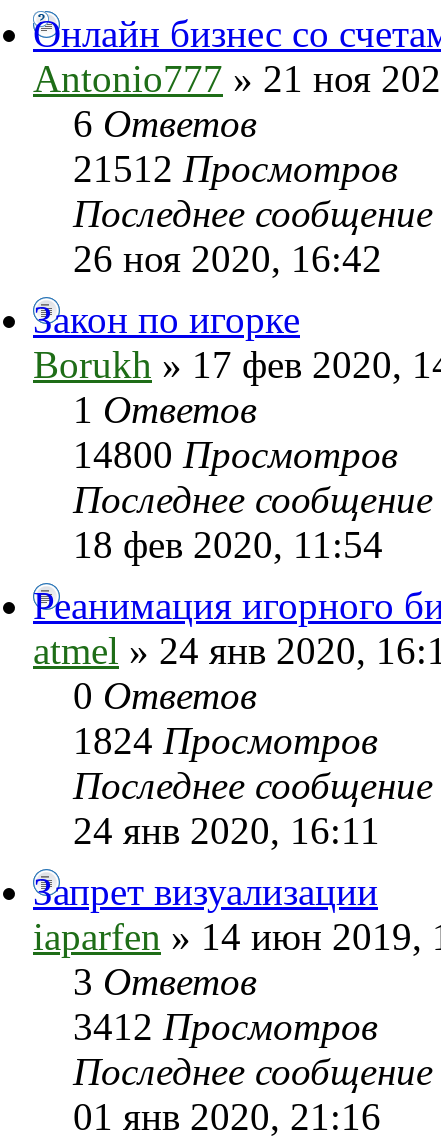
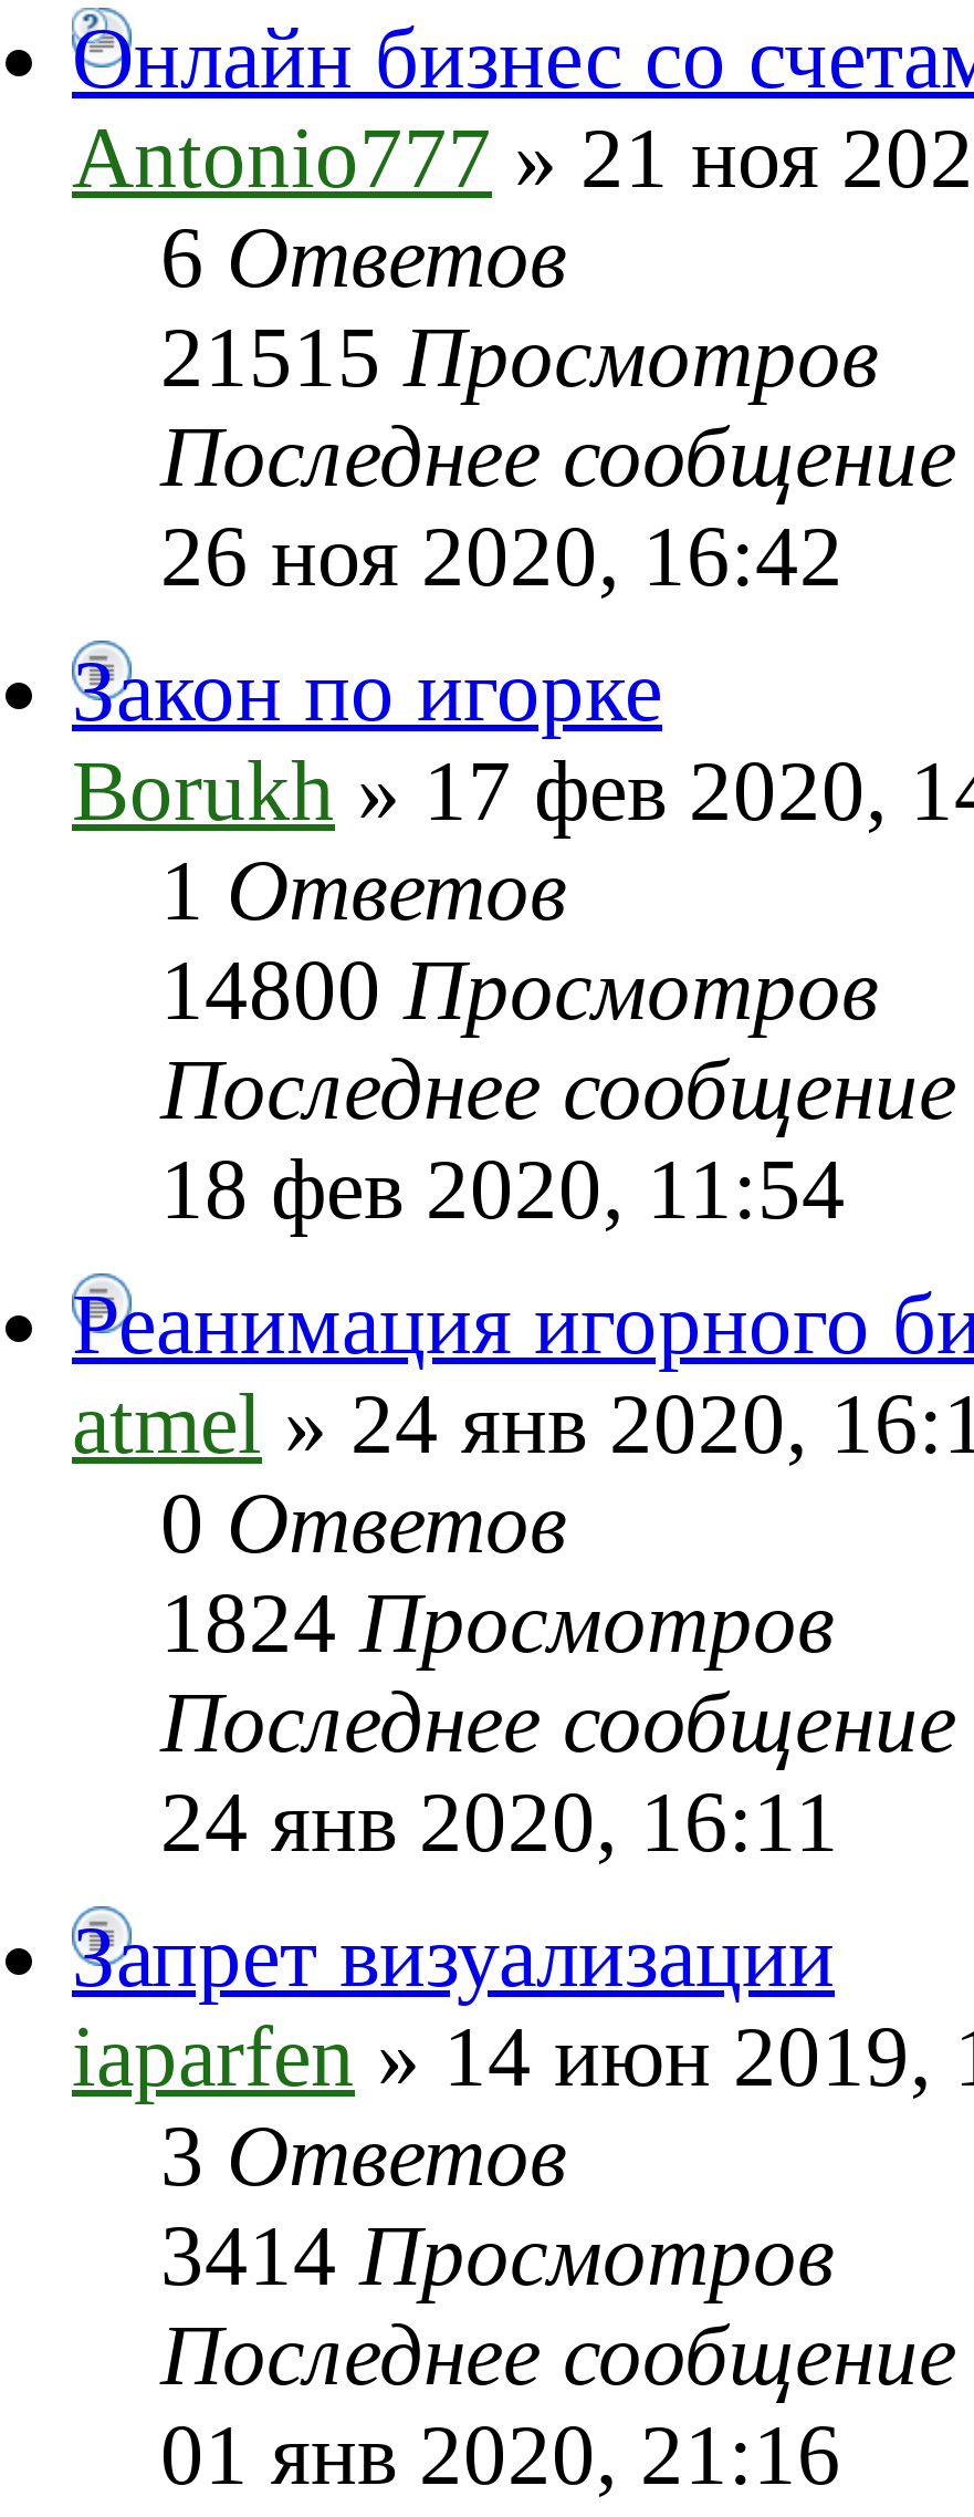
- 21512 Просмотров
+ 21515 Просмотров

- 3412 Просмотров
+ 3414 Просмотров
